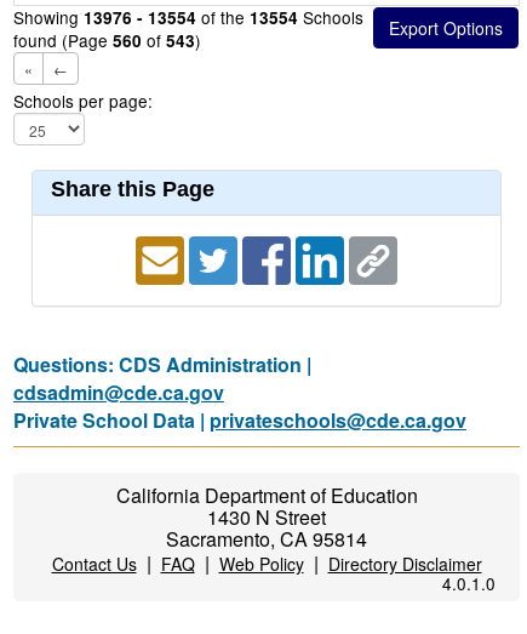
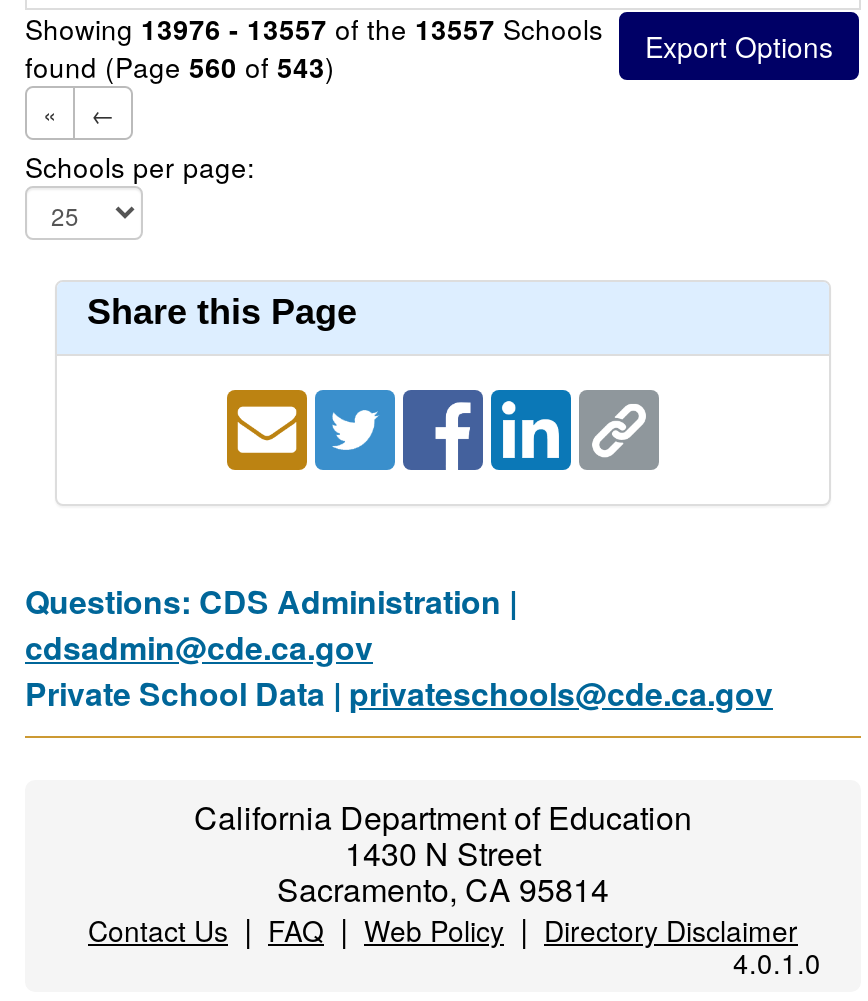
- Showing 13976 - 13554 of the 13554 Schools
+ Showing 13976 - 13557 of the 13557 Schools
